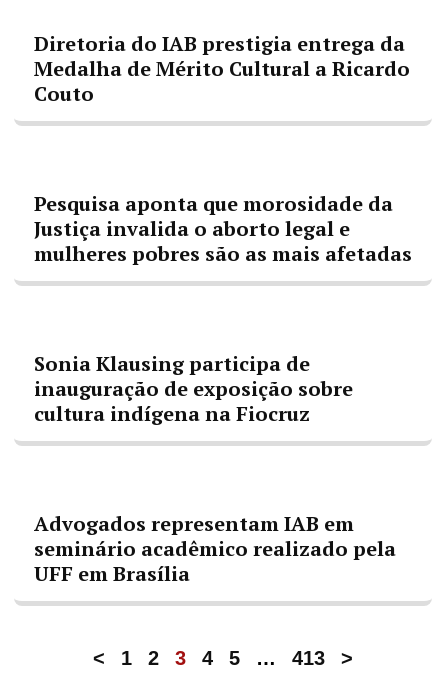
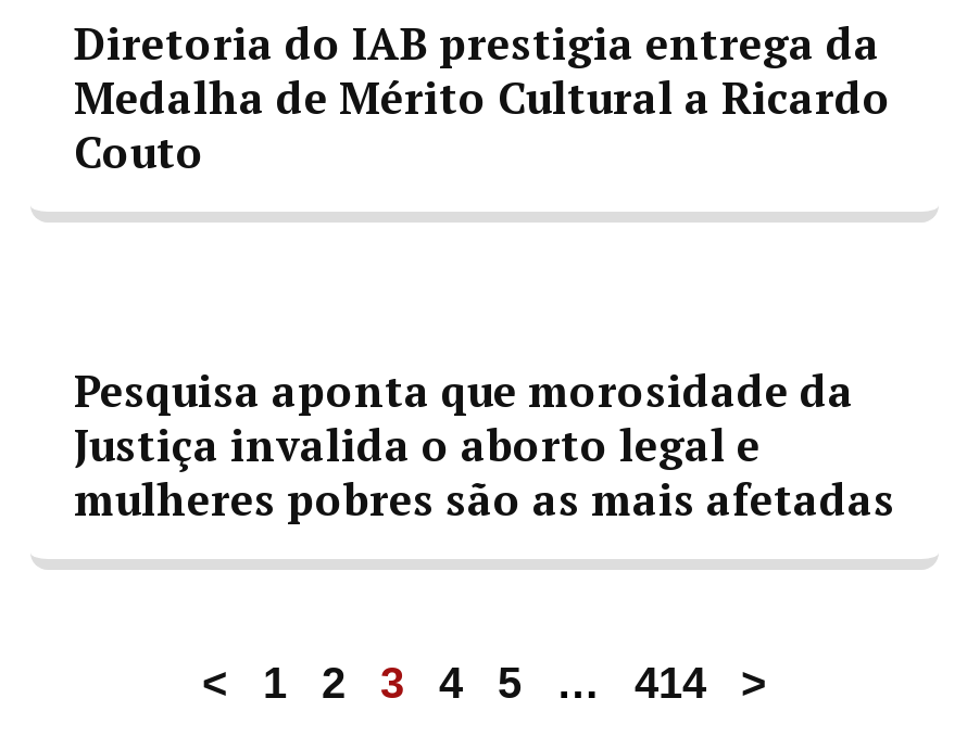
- Sonia Klausing participa de
- inauguração de exposição sobre
- cultura indígena na Fiocruz

- Advogados representam IAB em
- seminário acadêmico realizado pela
- UFF em Brasília

- 413
+ 414
